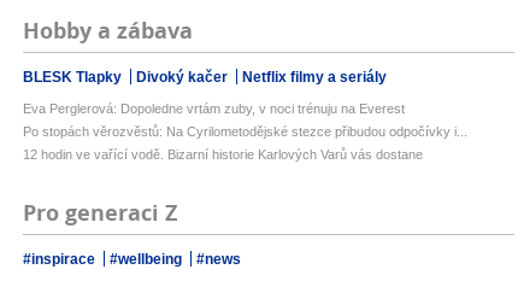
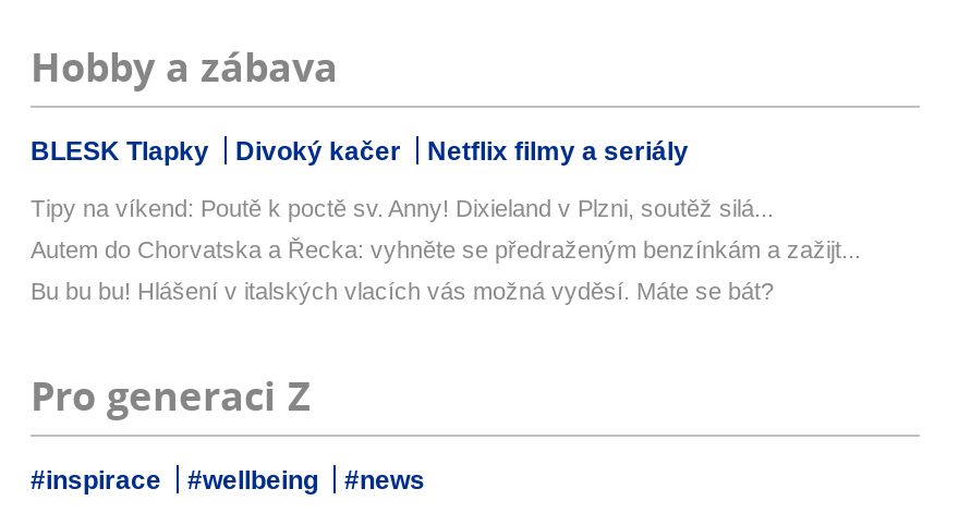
- Eva Perglerová: Dopoledne vrtám zuby, v noci trénuju na Everest
+ Tipy na víkend: Poutě k poctě sv. Anny! Dixieland v Plzni, soutěž silá...

- Po stopách věrozvěstů: Na Cyrilometodějské stezce přibudou odpočívky i...
+ Autem do Chorvatska a Řecka: vyhněte se předraženým benzínkám a zažijt...

- 12 hodin ve vařící vodě. Bizarní historie Karlových Varů vás dostane
+ Bu bu bu! Hlášení v italských vlacích vás možná vyděsí. Máte se bát?
